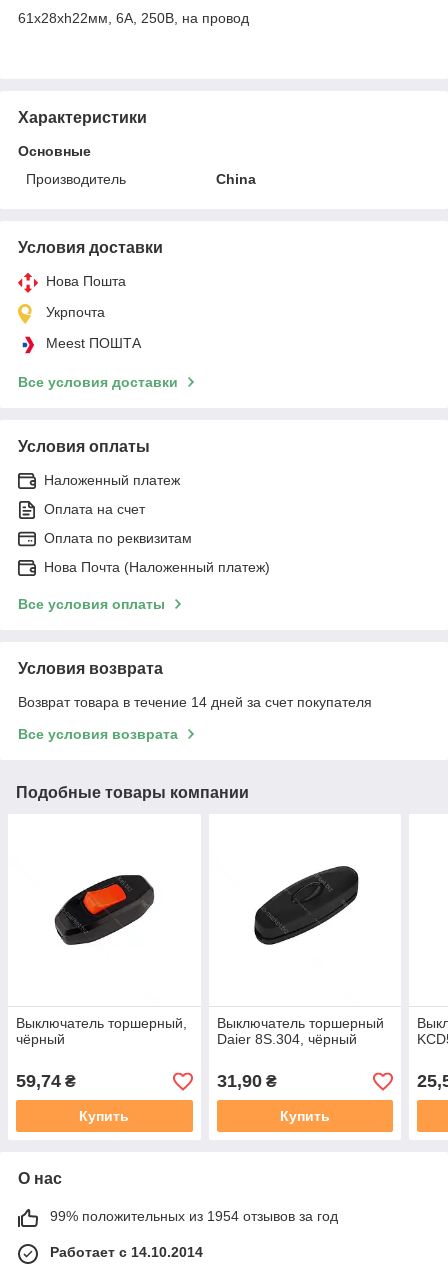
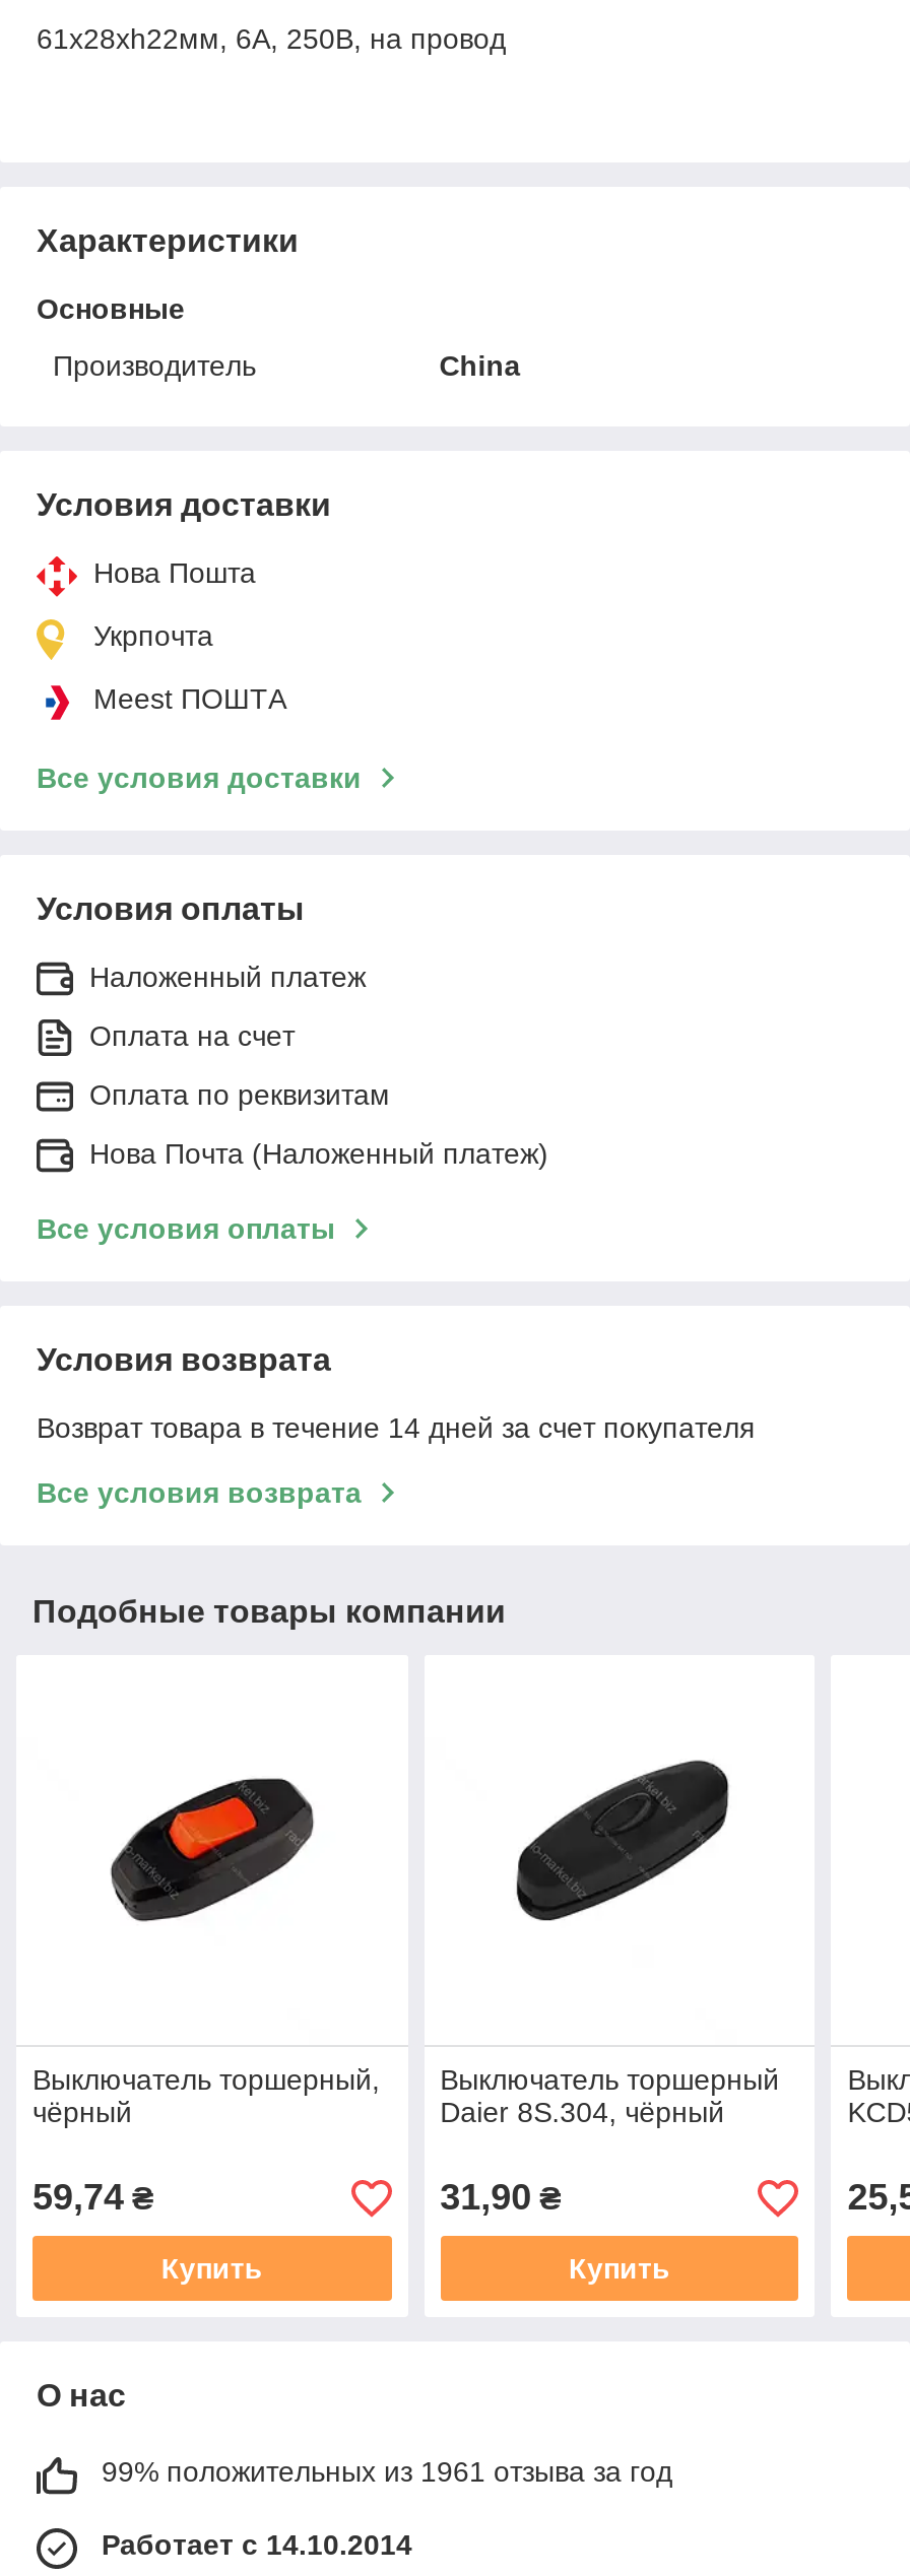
- 99% положительных из 1954 отзывов за год
+ 99% положительных из 1961 отзыва за год
